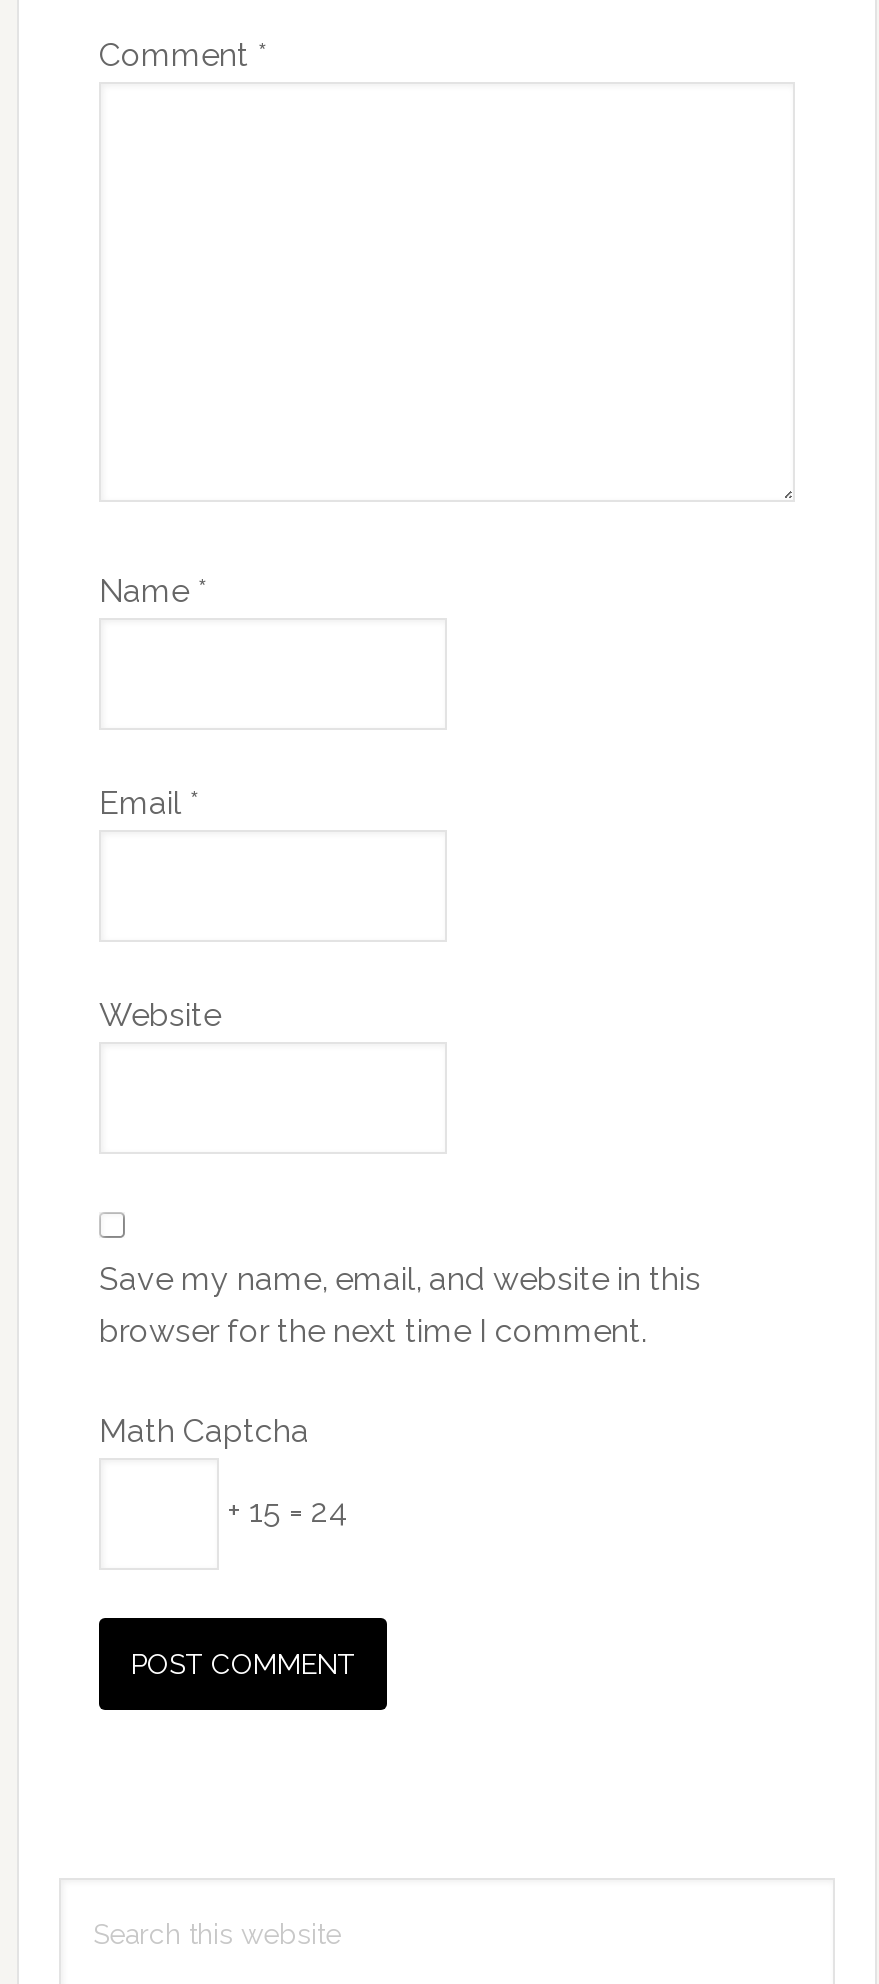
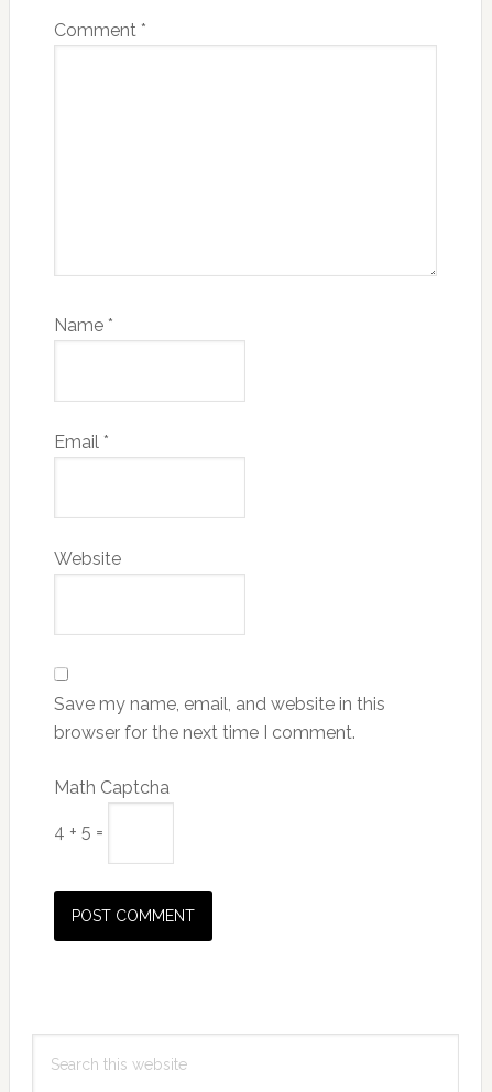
- + 15 = 24
+ 4 + 5 =
